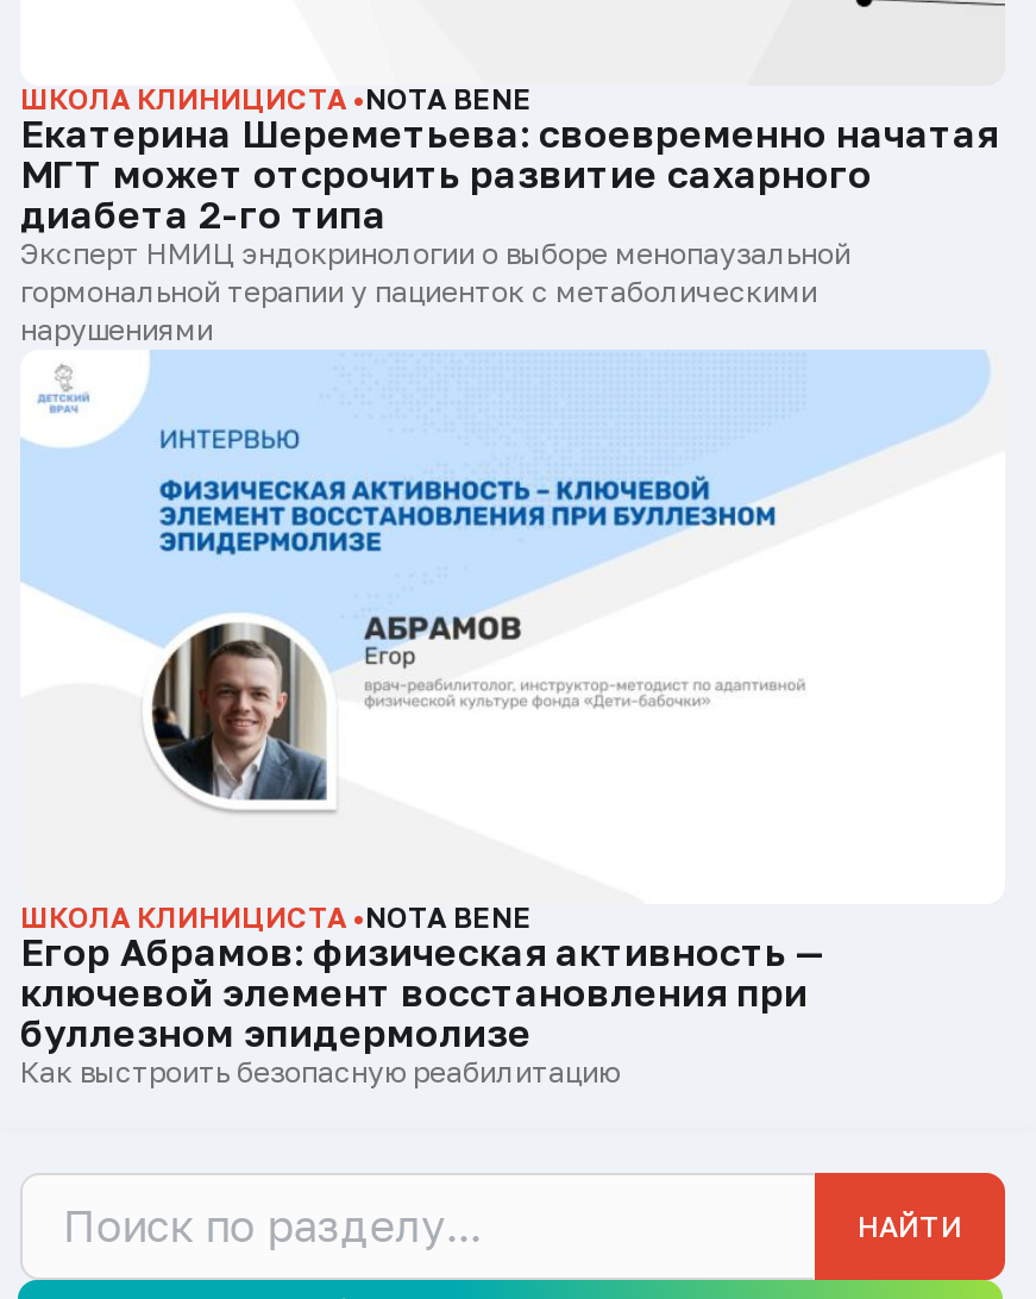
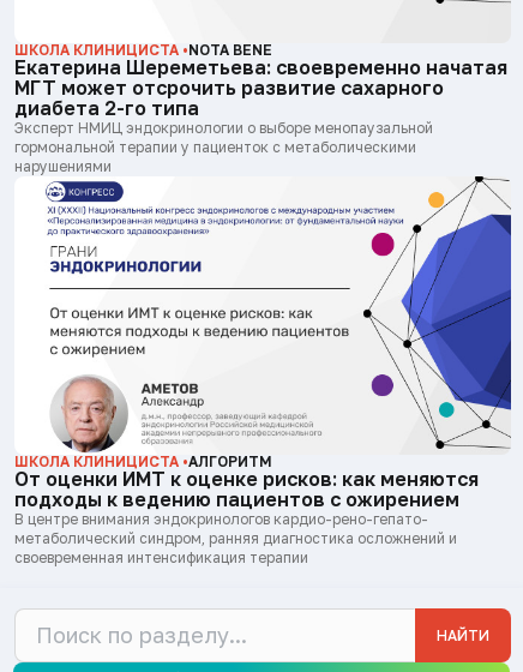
- [image]
- ШКОЛА КЛИНИЦИСТА •NOTA BENE
- Егор Абрамов: физическая активность —
- ключевой элемент восстановления при
- буллезном эпидермолизе
- Как выстроить безопасную реабилитацию
+ [image]
+ ШКОЛА КЛИНИЦИСТА •АЛГОРИТМ
+ От оценки ИМТ к оценке рисков: как меняются
+ подходы к ведению пациентов с ожирением
+ В центре внимания эндокринологов кардио-рено-гепато-
+ метаболический синдром, ранняя диагностика осложнений и
+ своевременная интенсификация терапии
